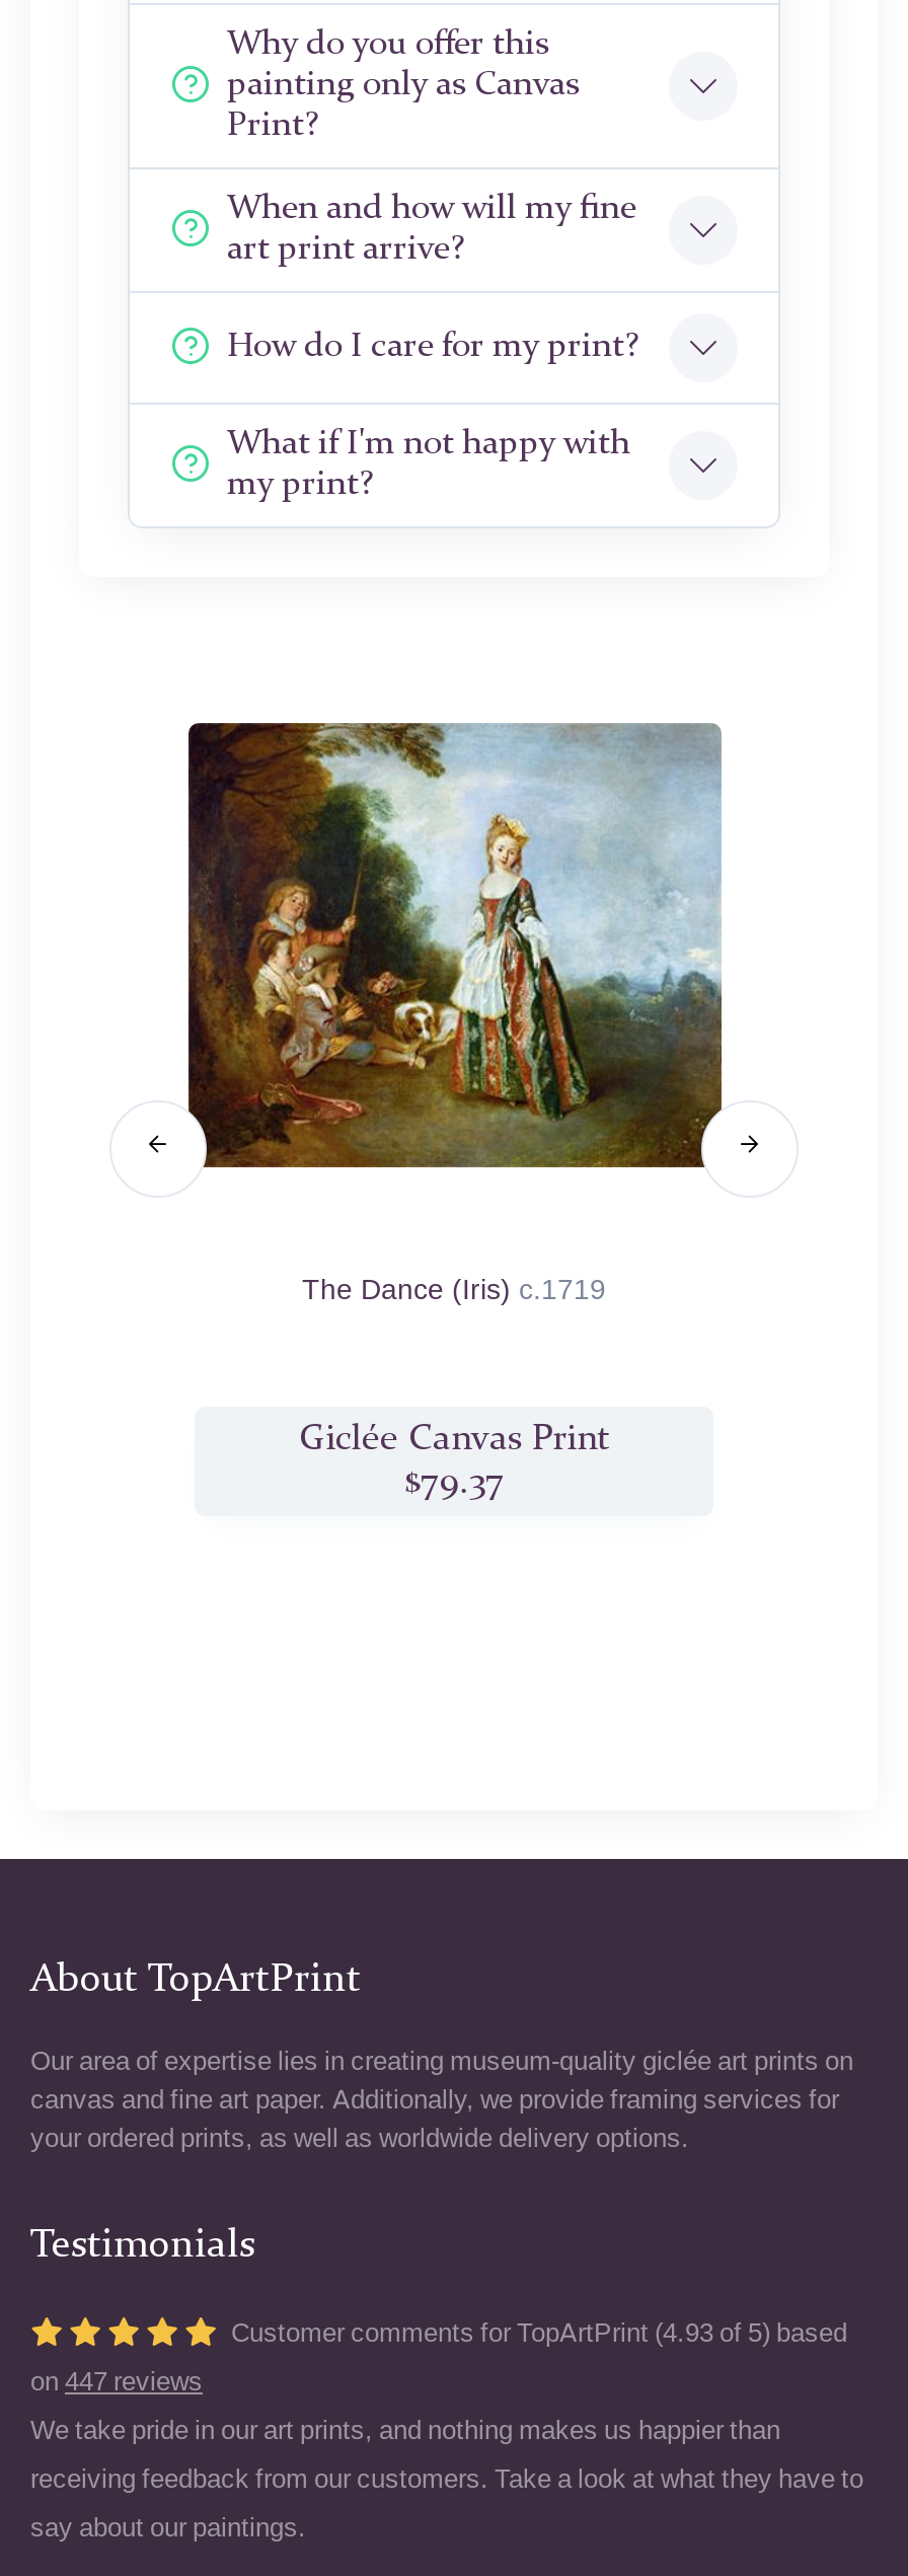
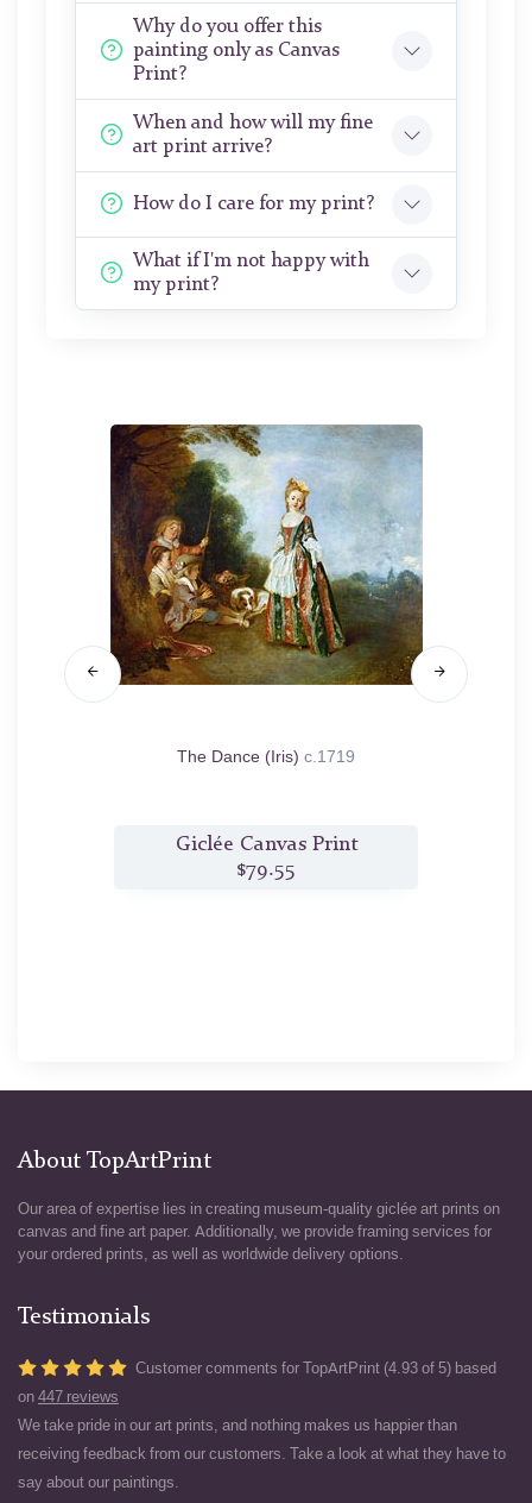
- $79.37
+ $79.55
